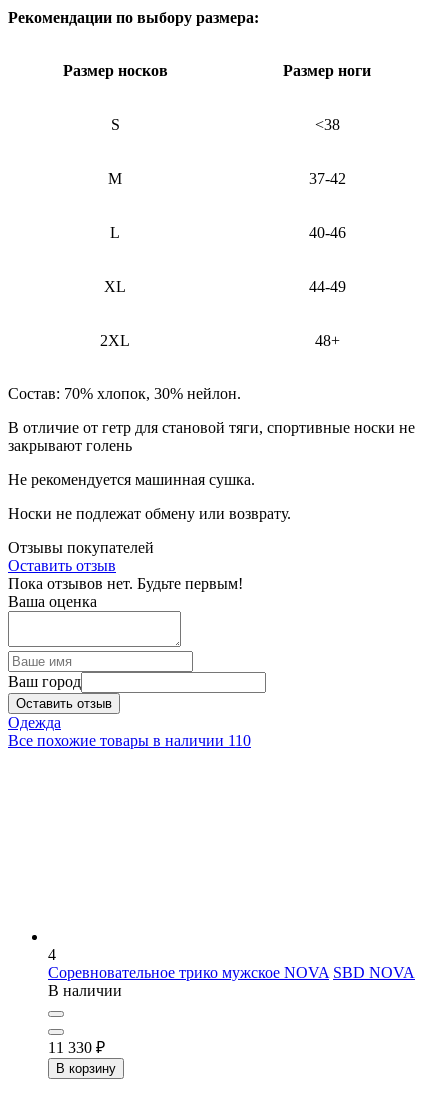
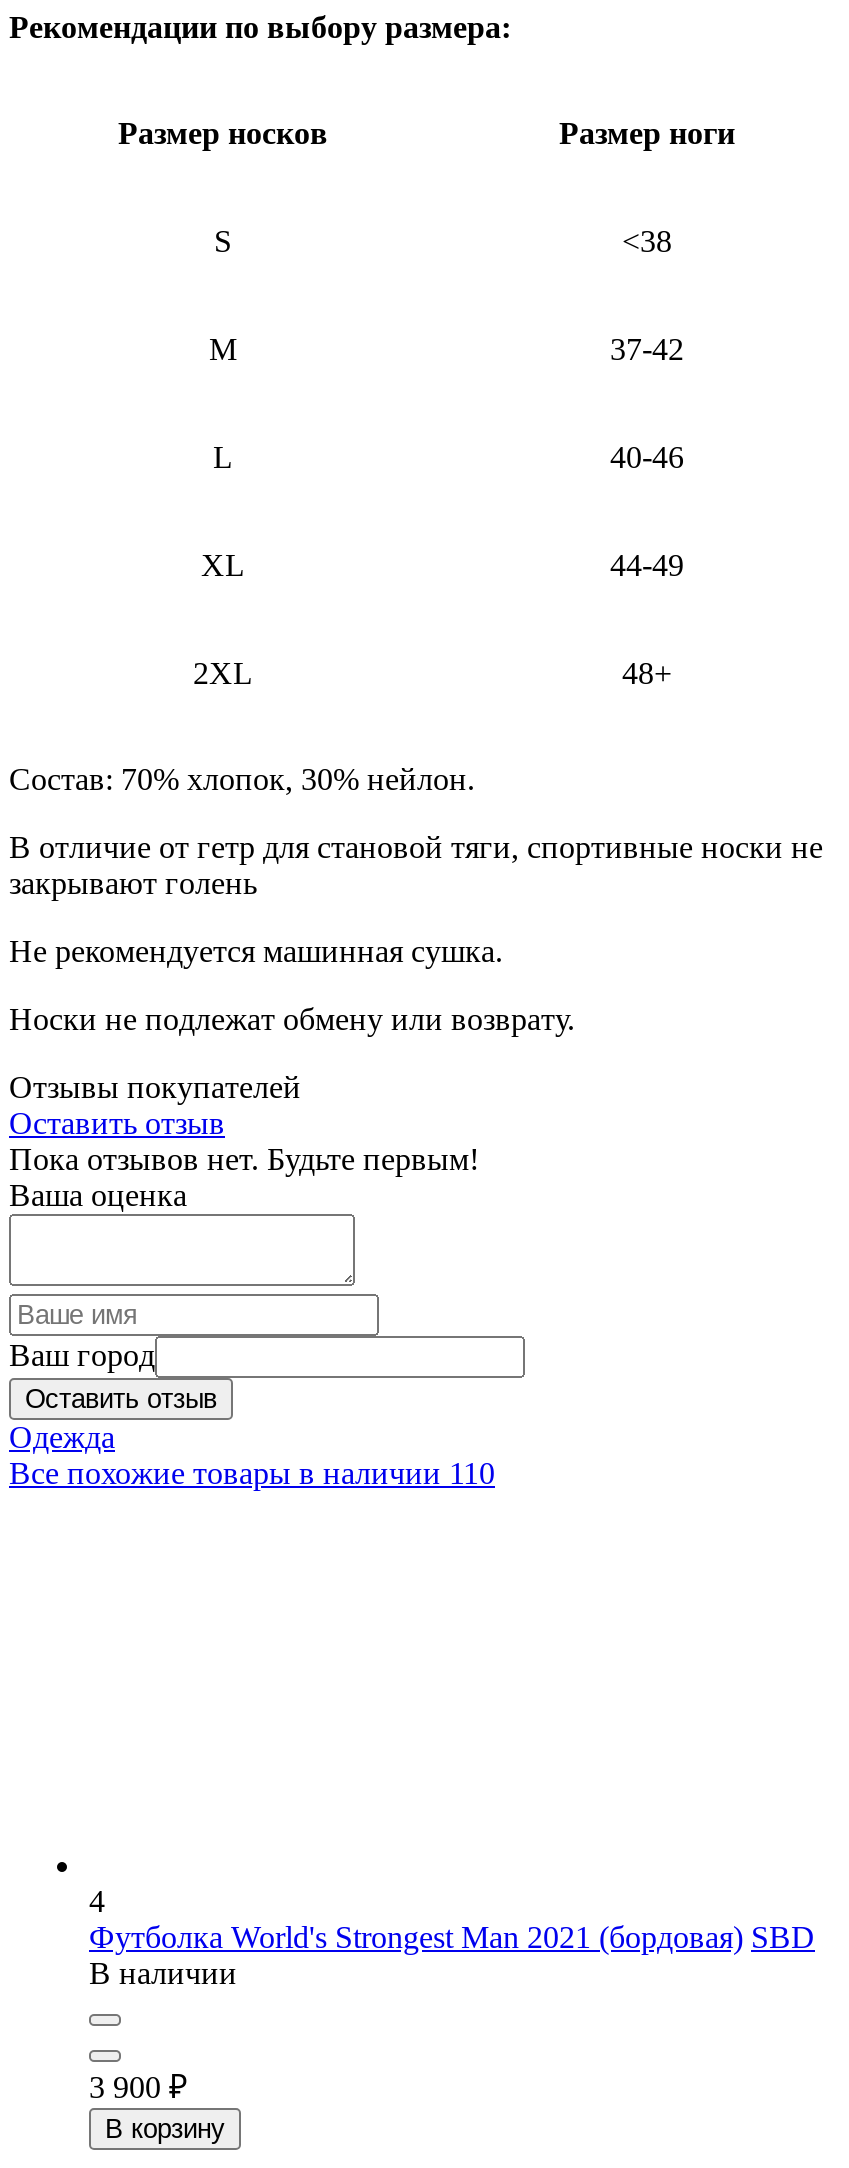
- Соревновательное трико мужское NOVA SBD NOVA
+ Футболка World's Strongest Man 2021 (бордовая) SBD

- 11 330 ₽
+ 3 900 ₽
